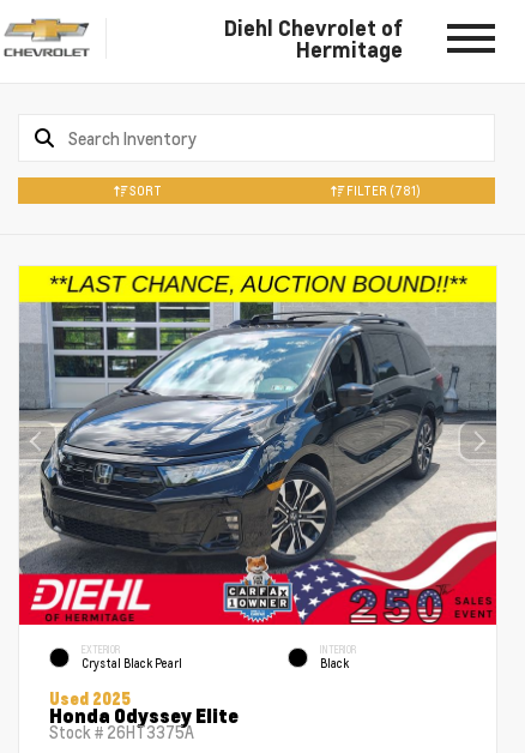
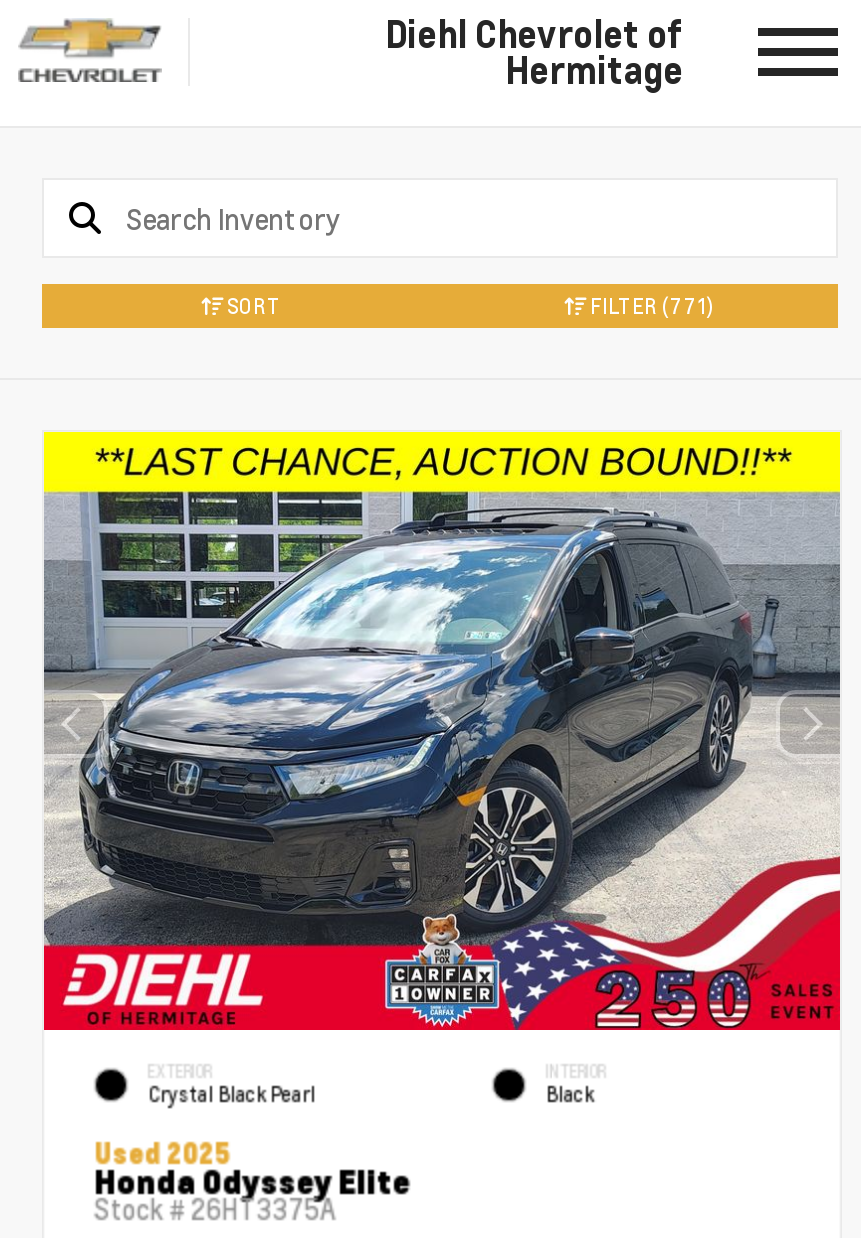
- FILTER (781)
+ FILTER (771)
